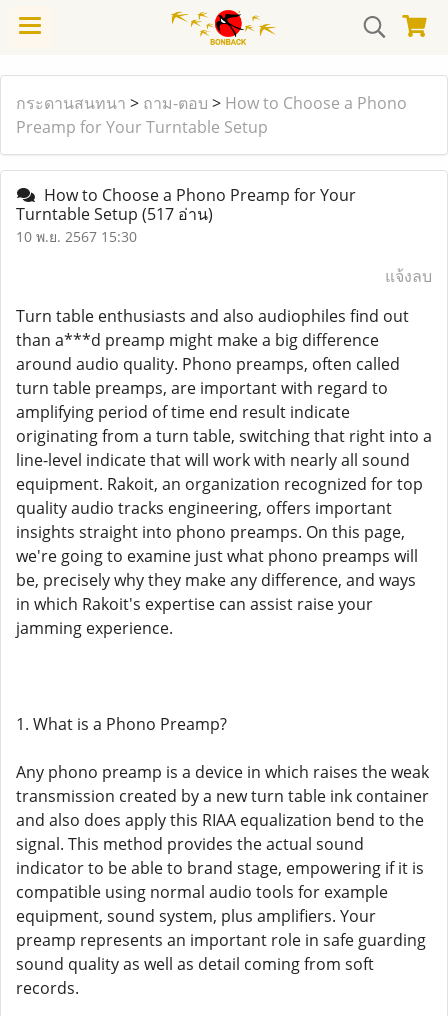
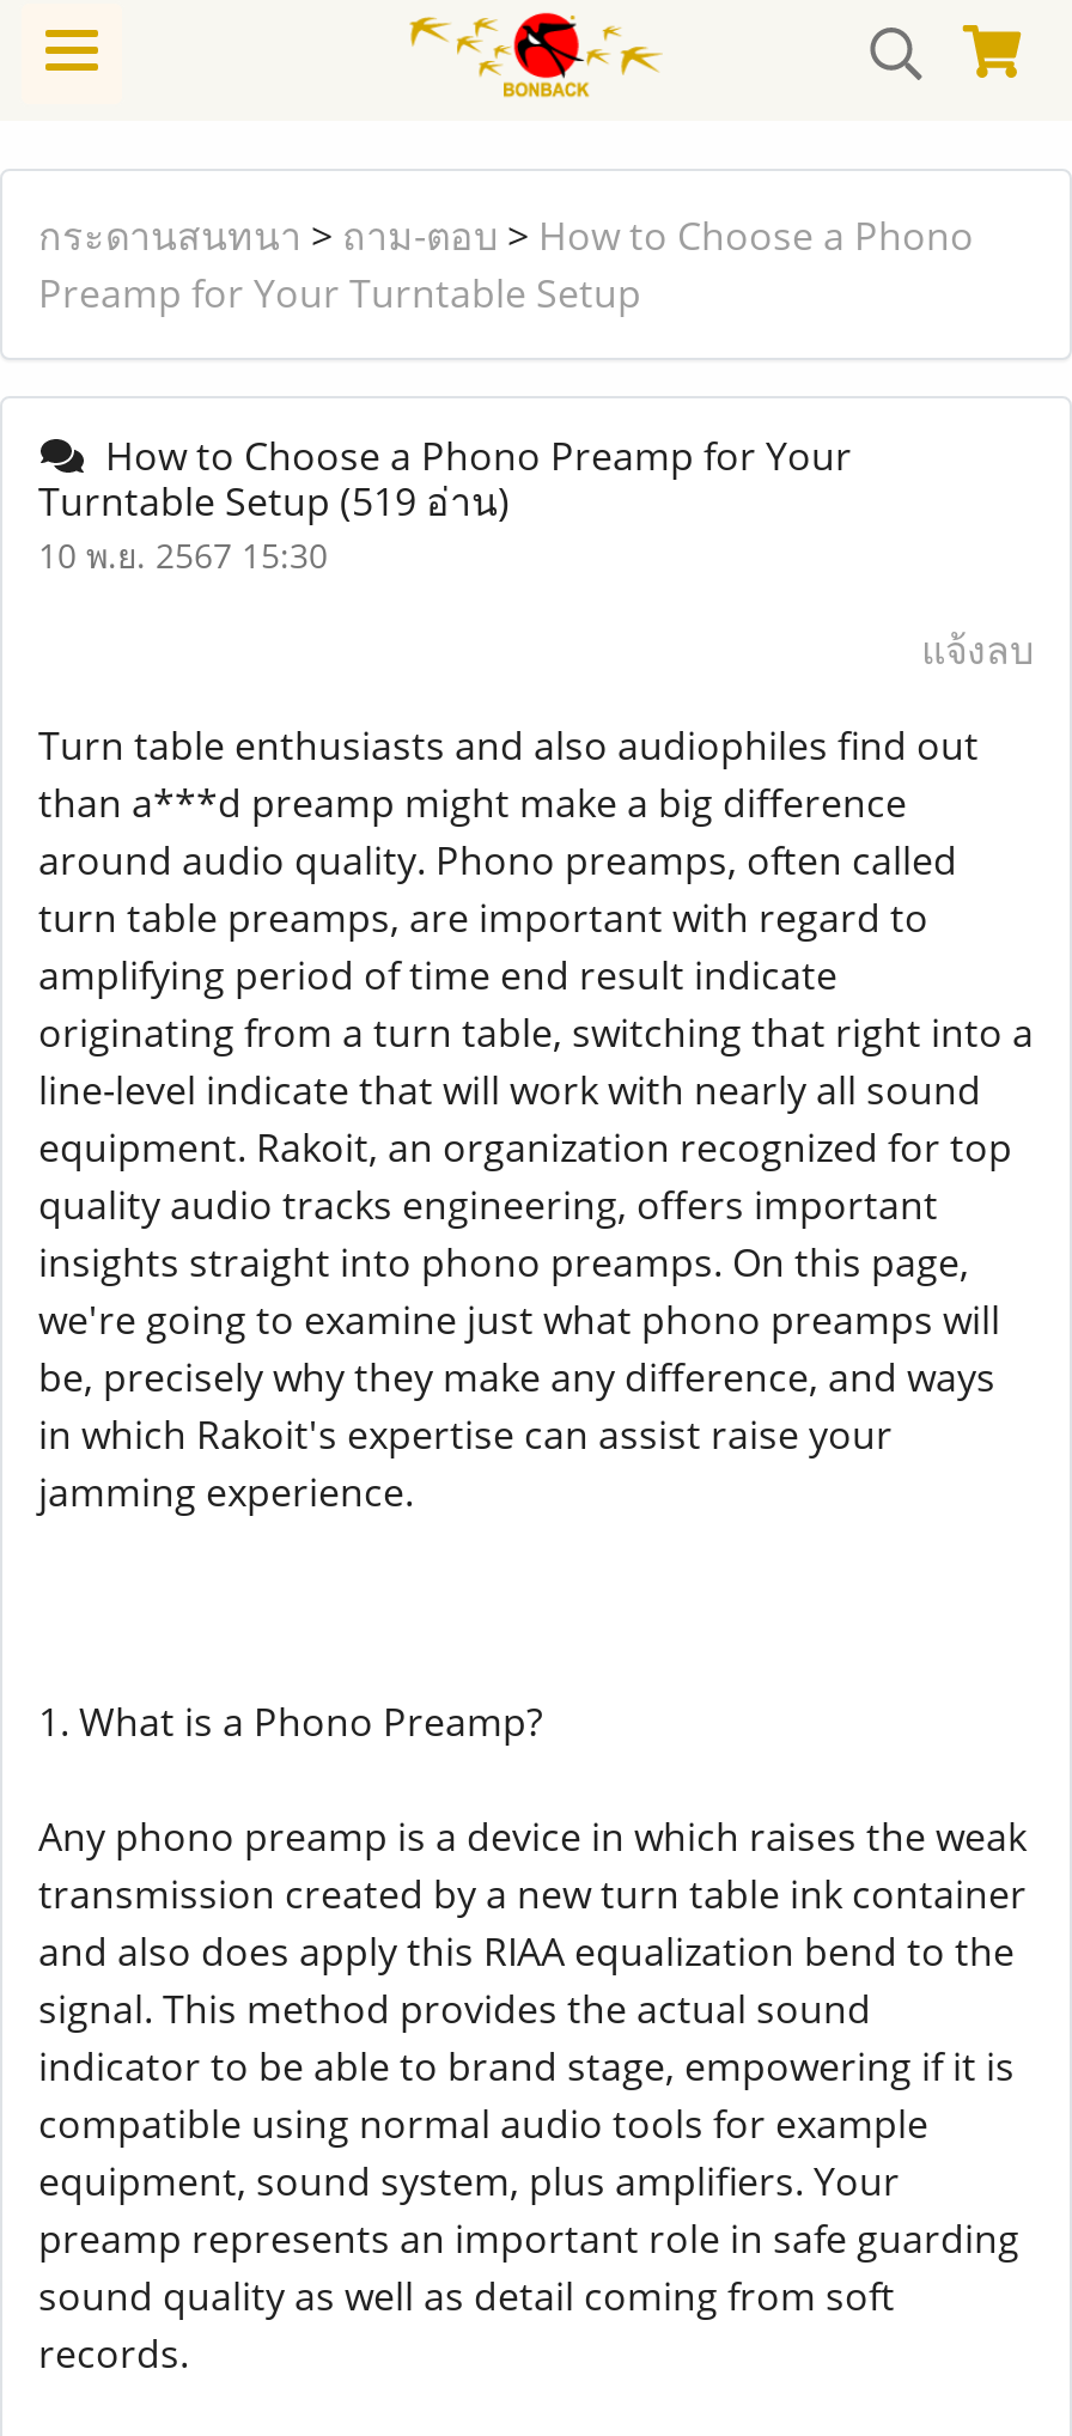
- Turntable Setup (517 อ่าน)
+ Turntable Setup (519 อ่าน)
